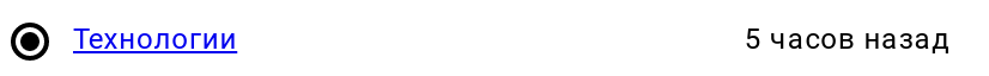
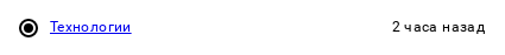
- 5 часов назад
+ 2 часа назад
